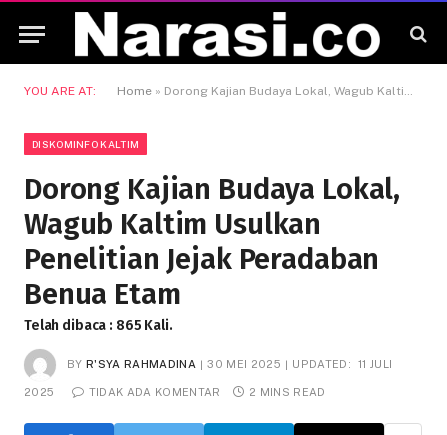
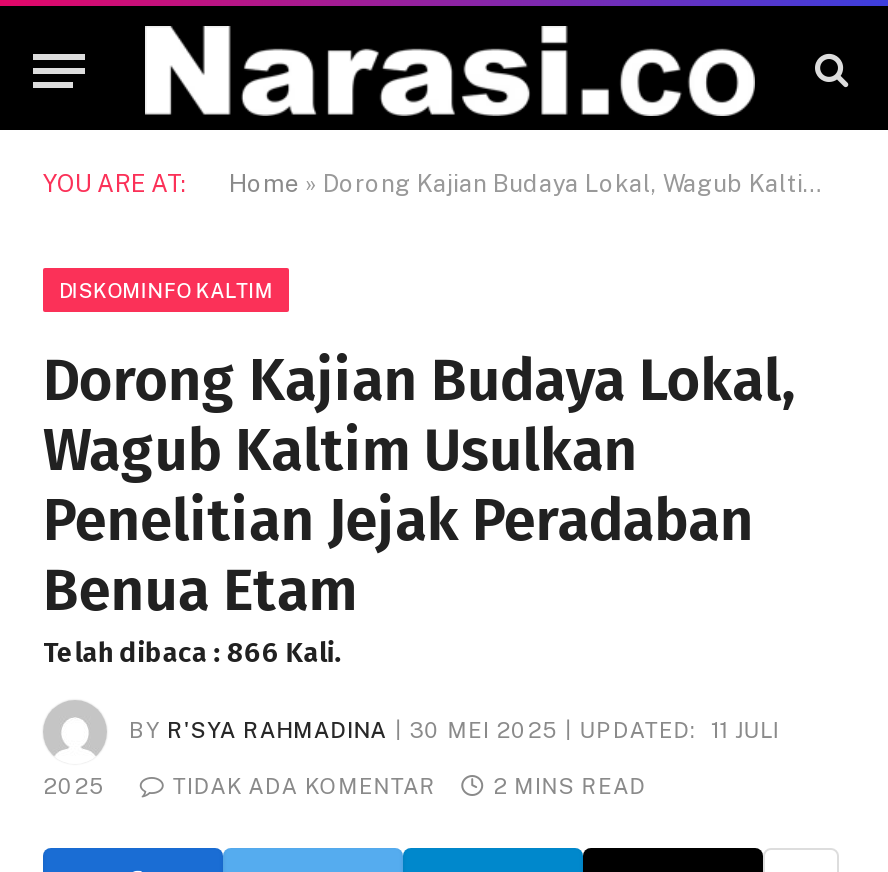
- Telah dibaca : 865 Kali.
+ Telah dibaca : 866 Kali.
